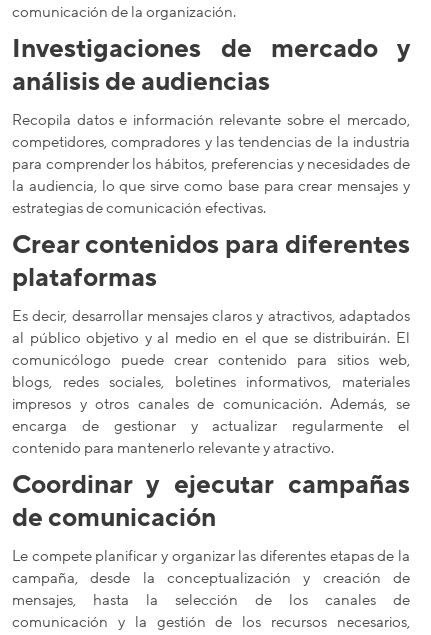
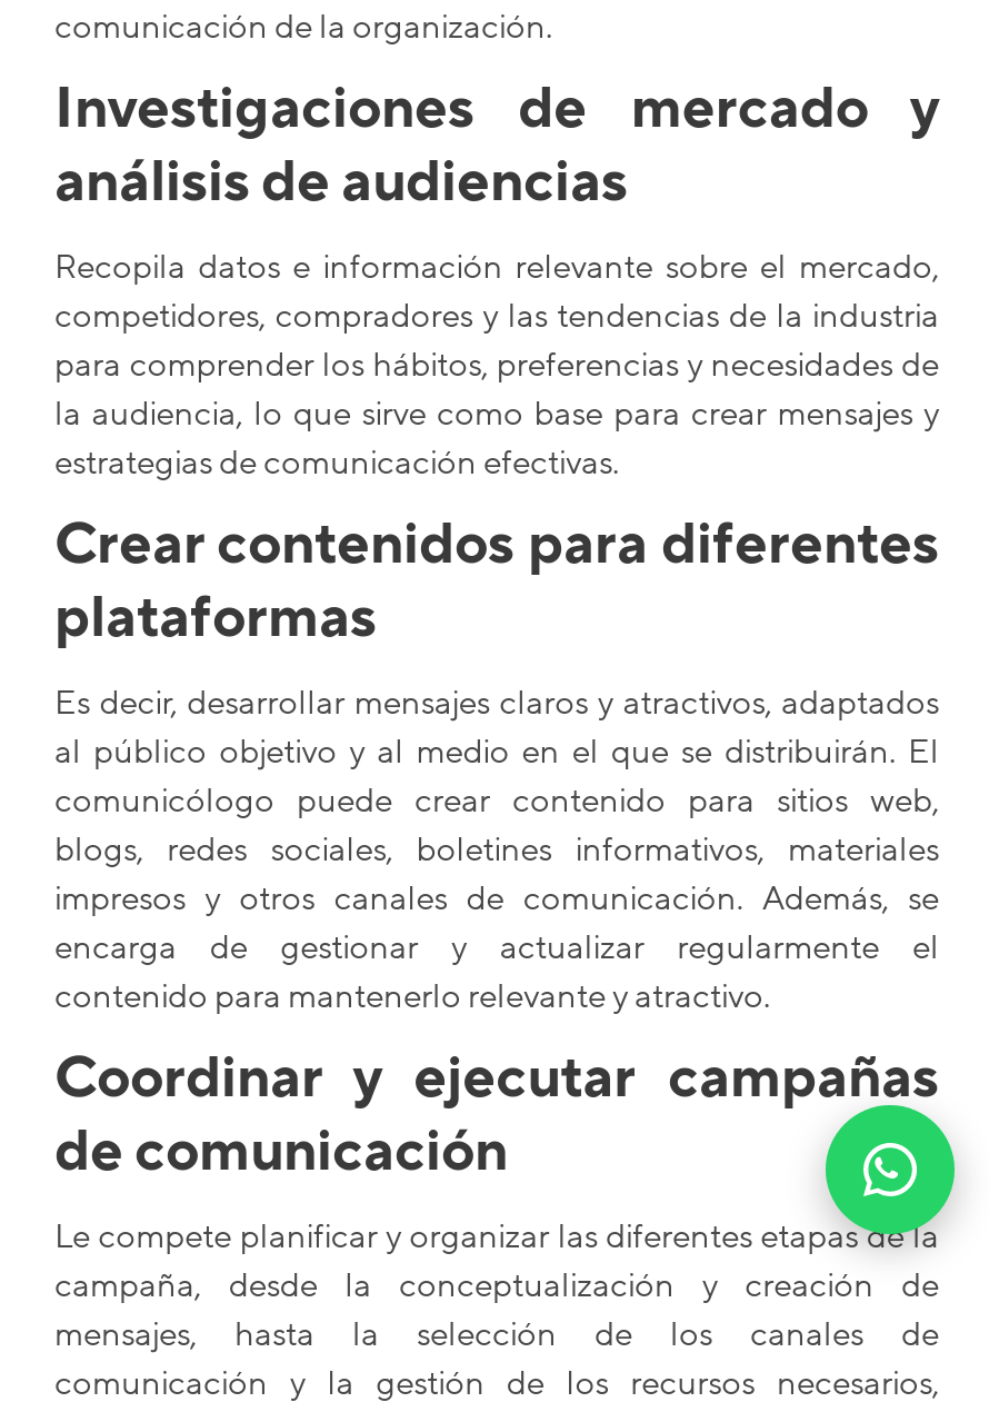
+ [image]
